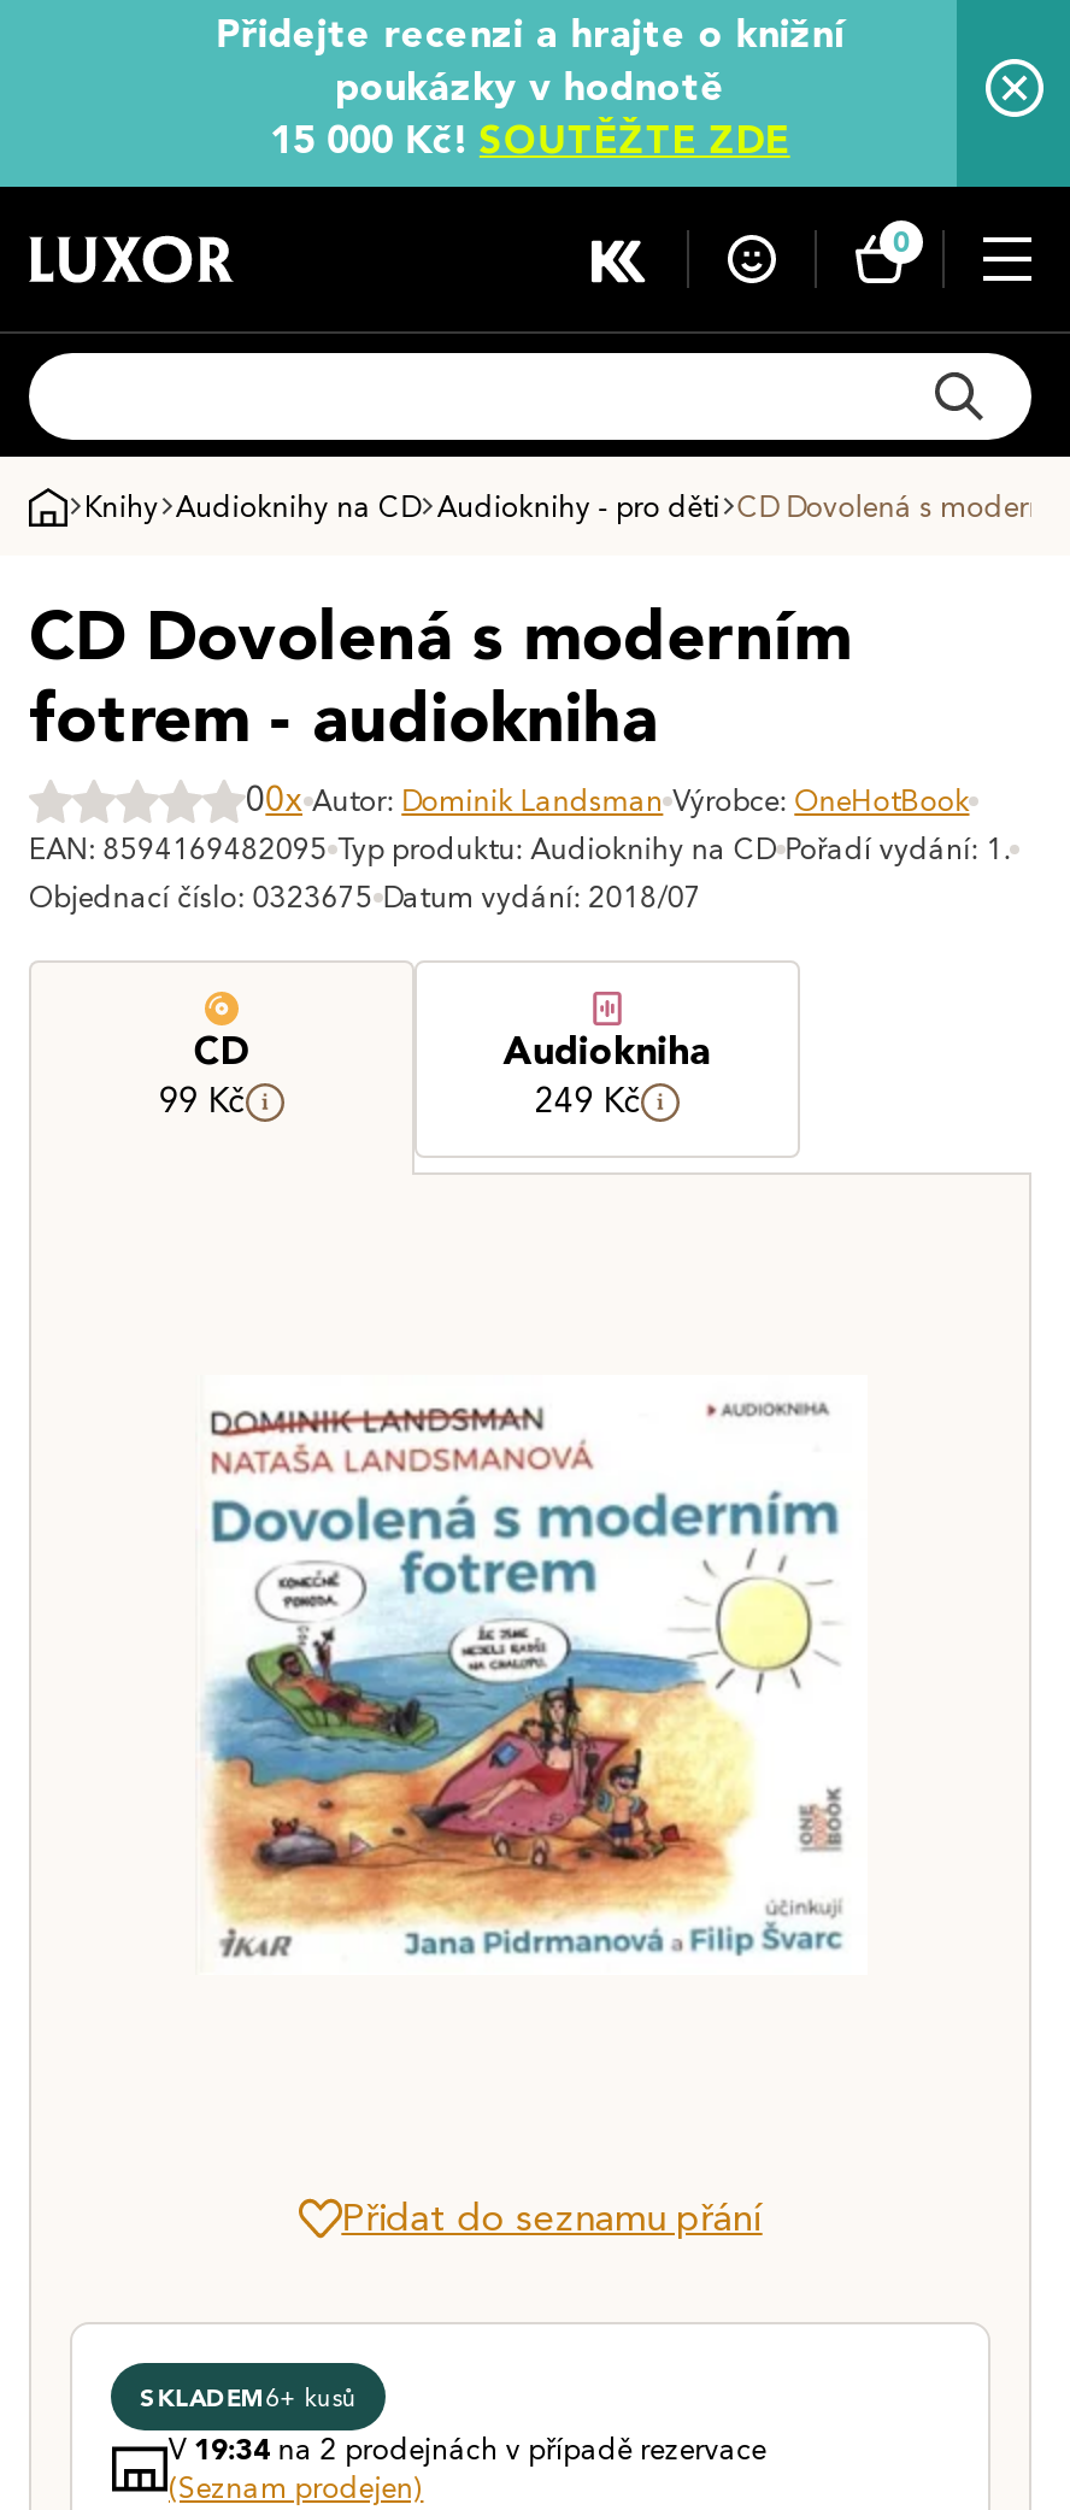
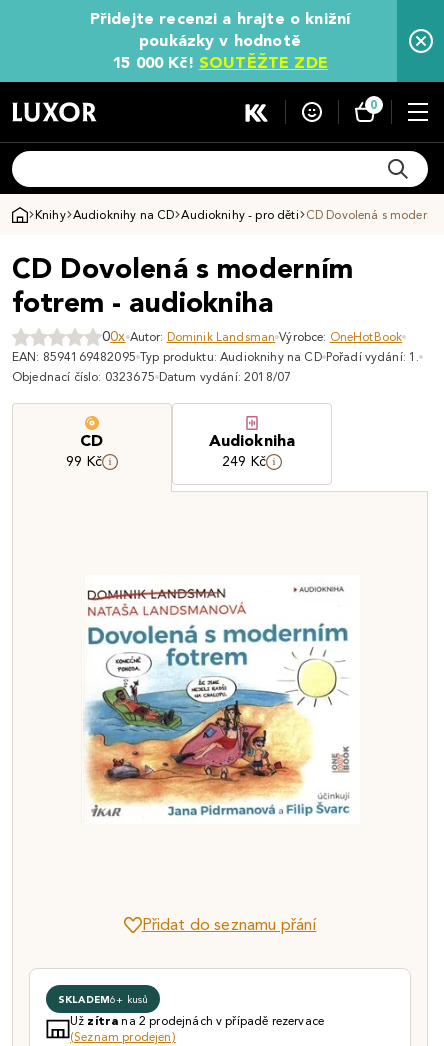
- V19:34na 2 prodejnách v případě rezervace
+ Užzítrana 2 prodejnách v případě rezervace
